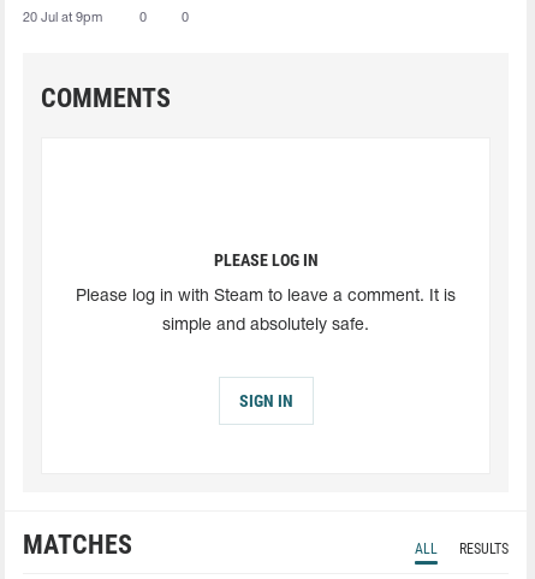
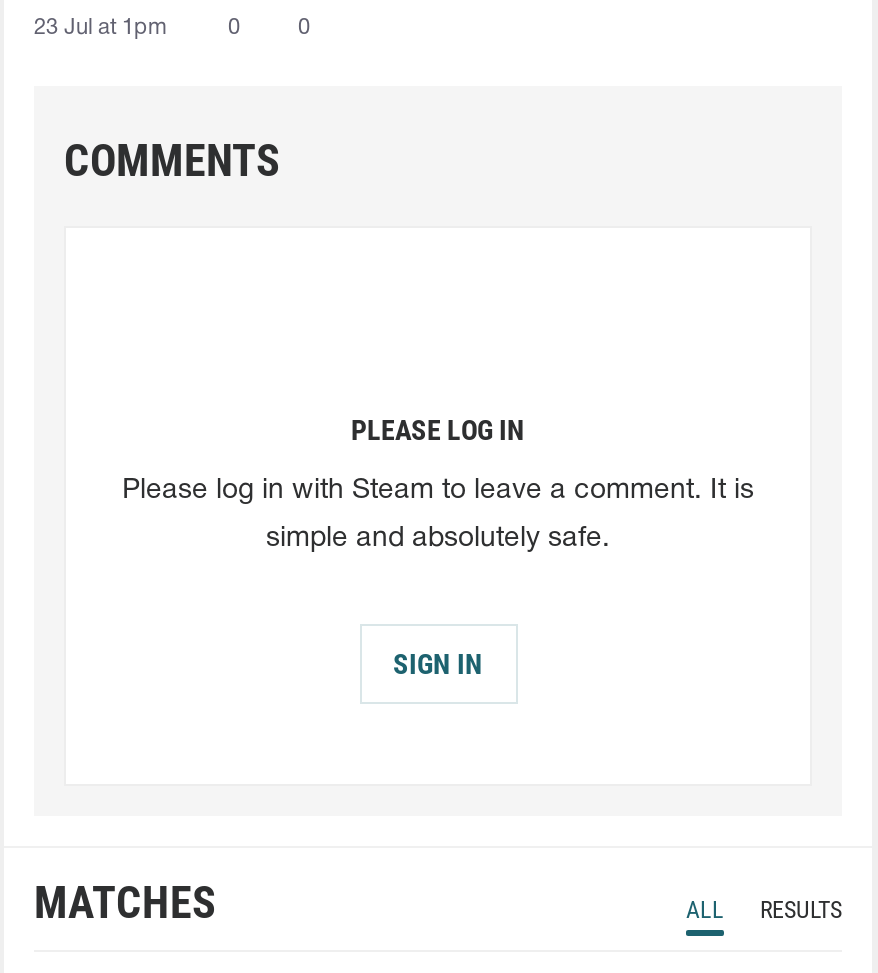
- 20 Jul at 9pm
+ 23 Jul at 1pm
